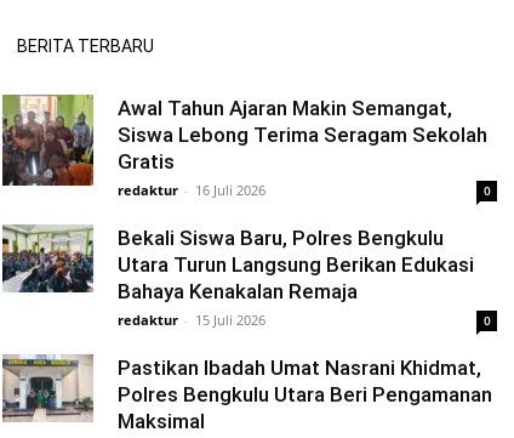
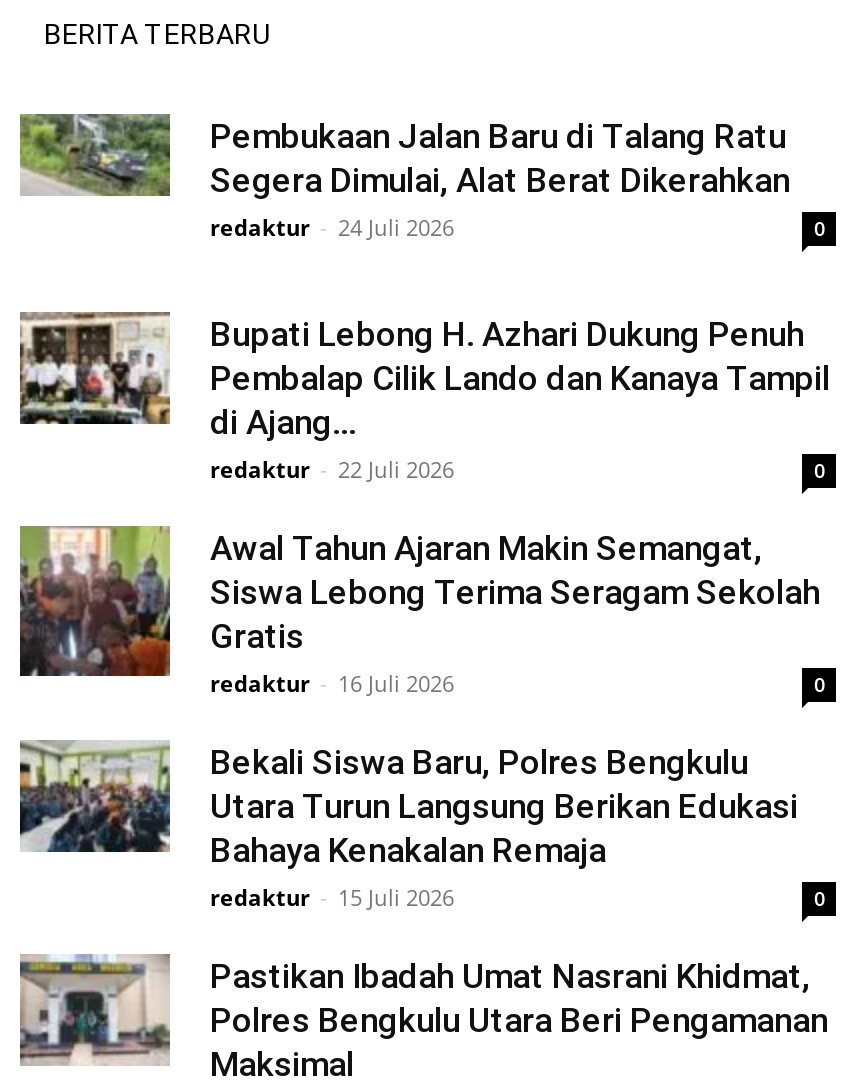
+ [image]

+ [image]
+ Pembukaan Jalan Baru di Talang Ratu
+ Segera Dimulai, Alat Berat Dikerahkan
+ redaktur - 24 Juli 2026
+ 0
+ Bupati Lebong H. Azhari Dukung Penuh
+ Pembalap Cilik Lando dan Kanaya Tampil
+ di Ajang...
+ redaktur - 22 Juli 2026
+ 0
